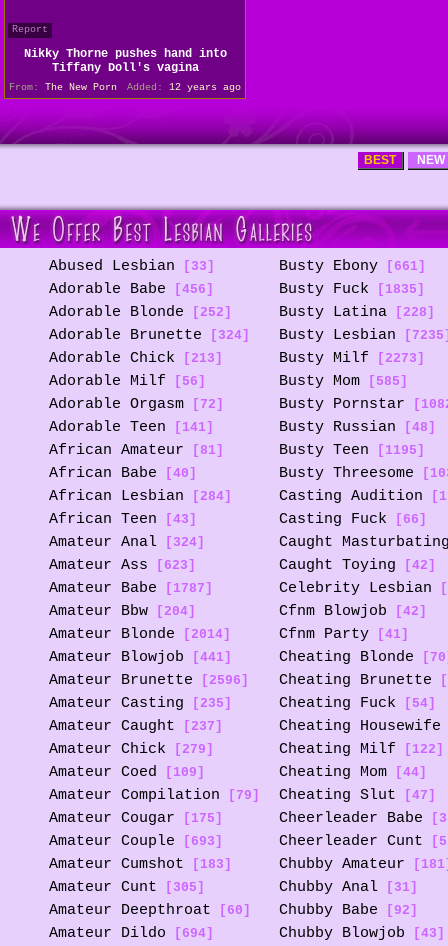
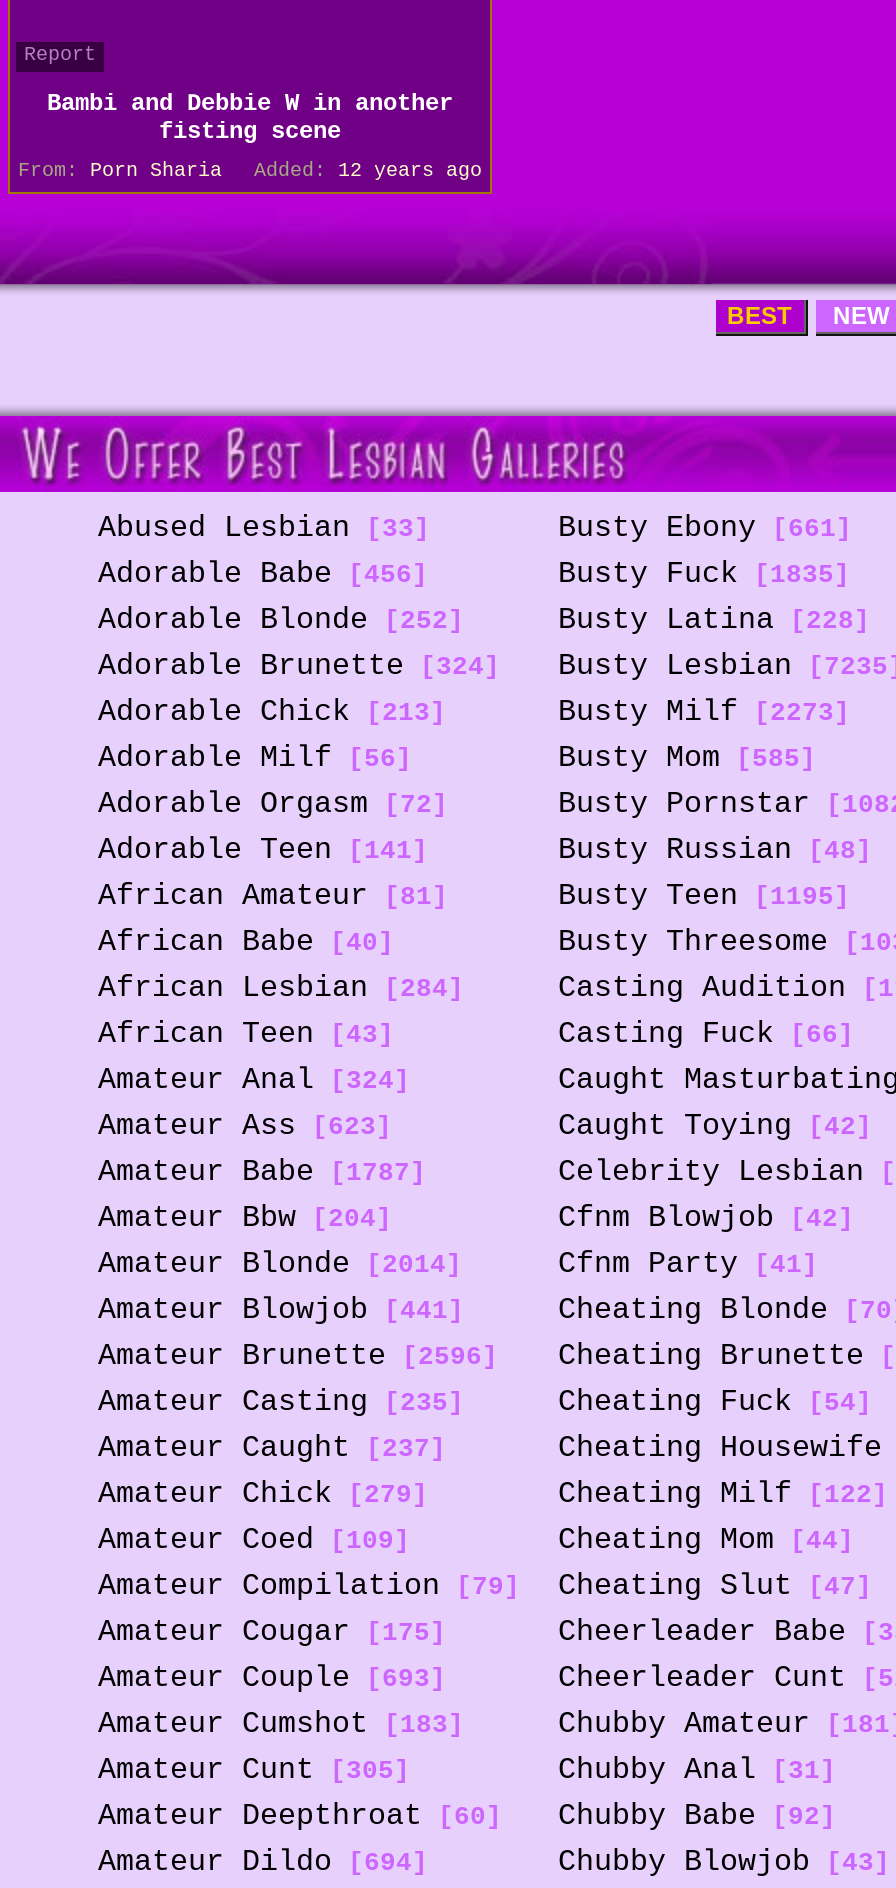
- Nikky Thorne pushes hand into
- Tiffany Doll's vagina
+ Bambi and Debbie W in another
+ fisting scene

- From: The New Porn
+ From: Porn Sharia
